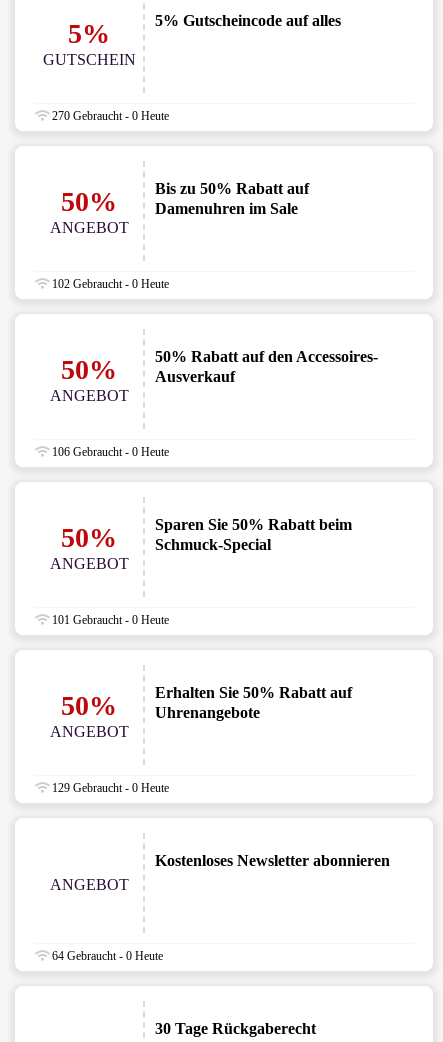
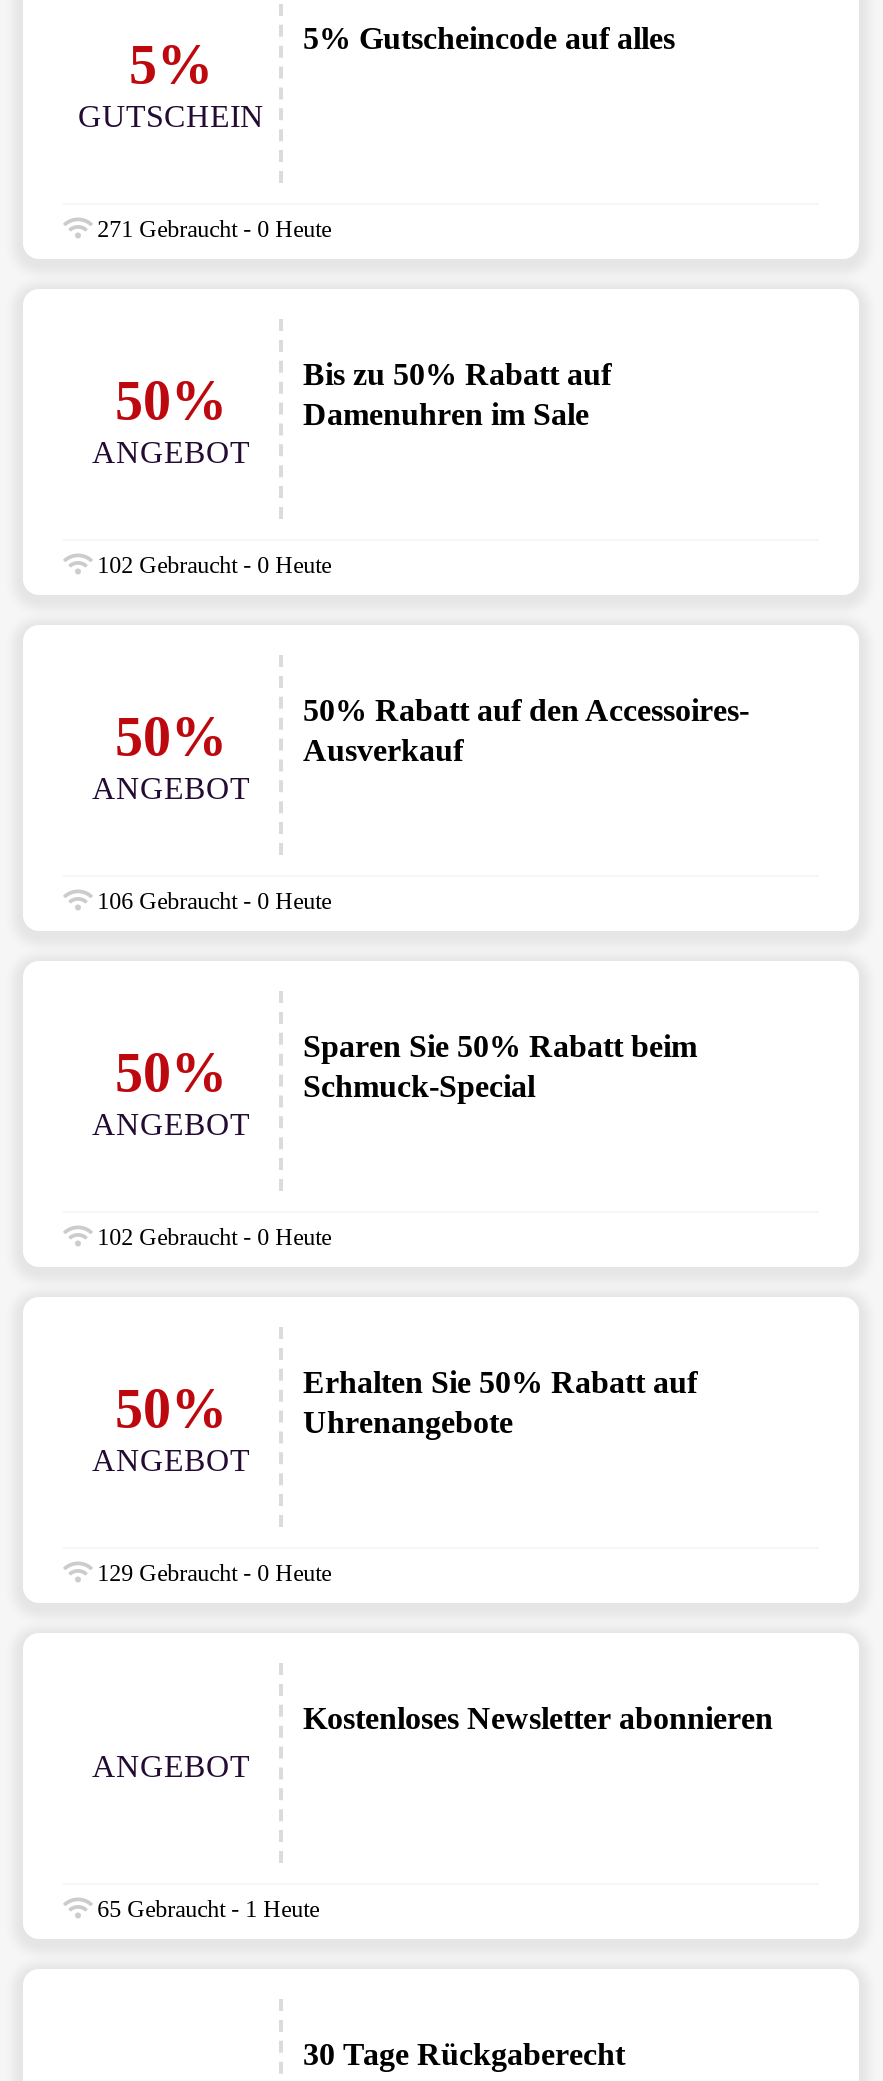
- 270 Gebraucht - 0 Heute
+ 271 Gebraucht - 0 Heute

- 101 Gebraucht - 0 Heute
+ 102 Gebraucht - 0 Heute

- 64 Gebraucht - 0 Heute
+ 65 Gebraucht - 1 Heute
